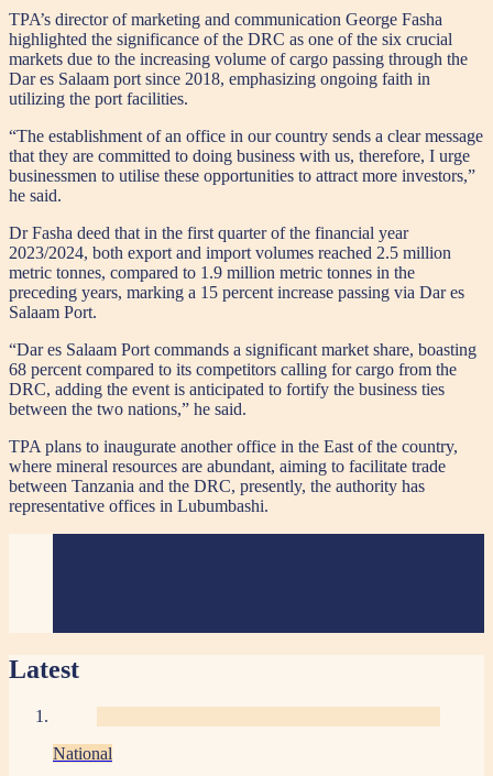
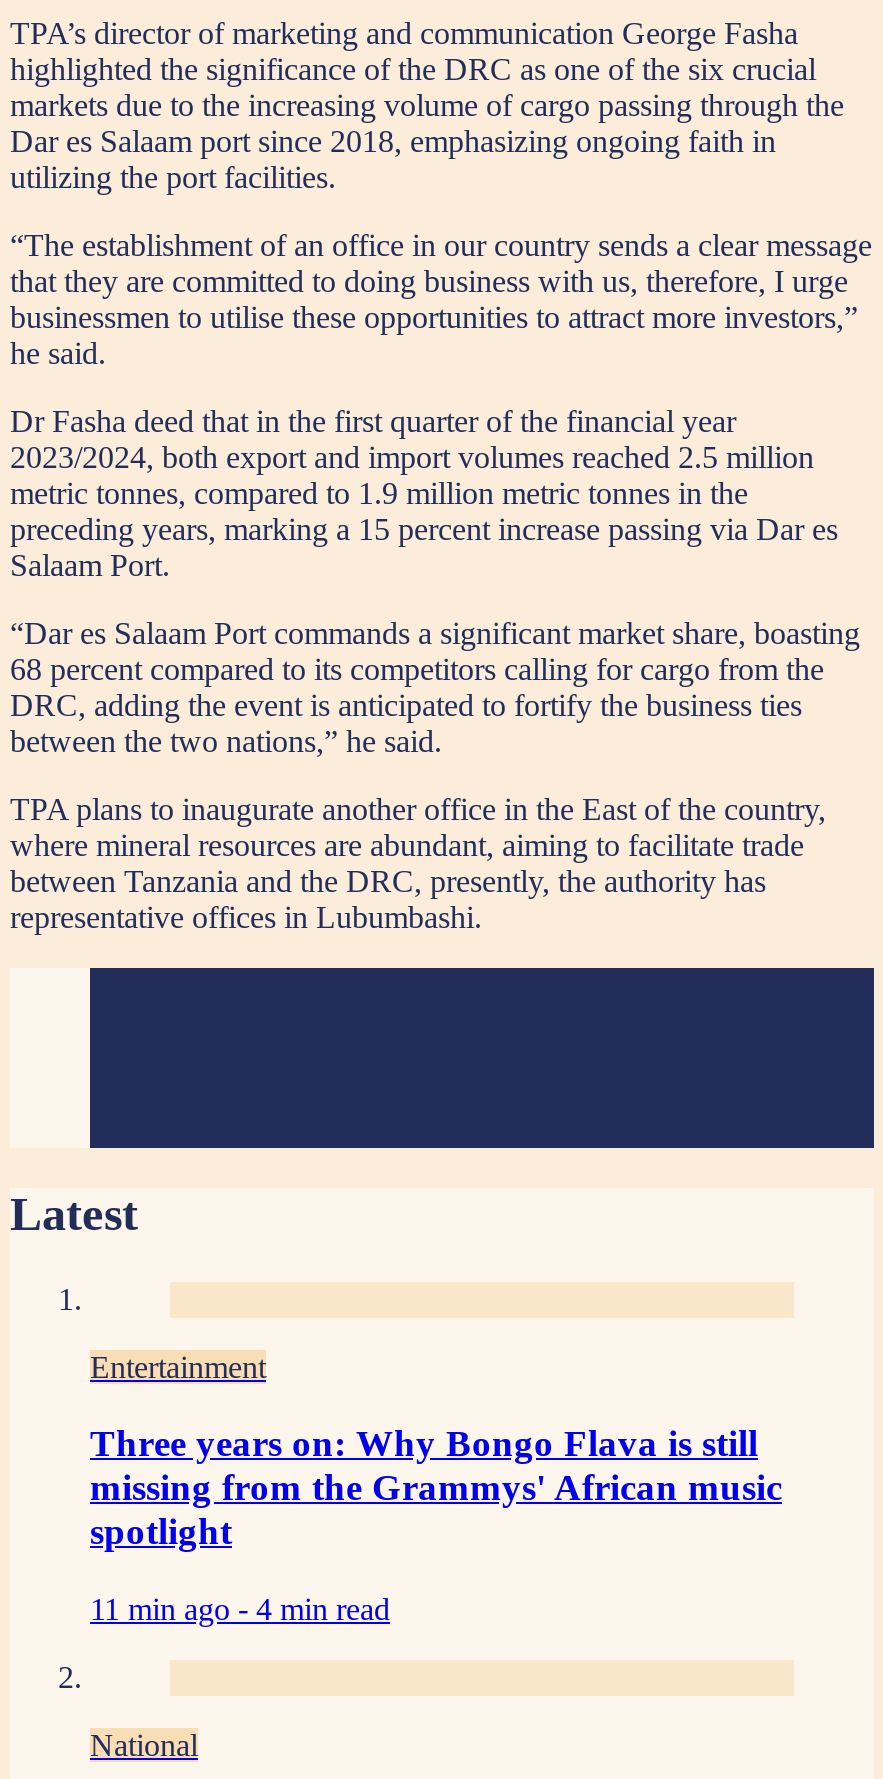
+ Entertainment
+ Three years on: Why Bongo Flava is still
+ missing from the Grammys' African music
+ spotlight
+ 11 min ago - 4 min read
